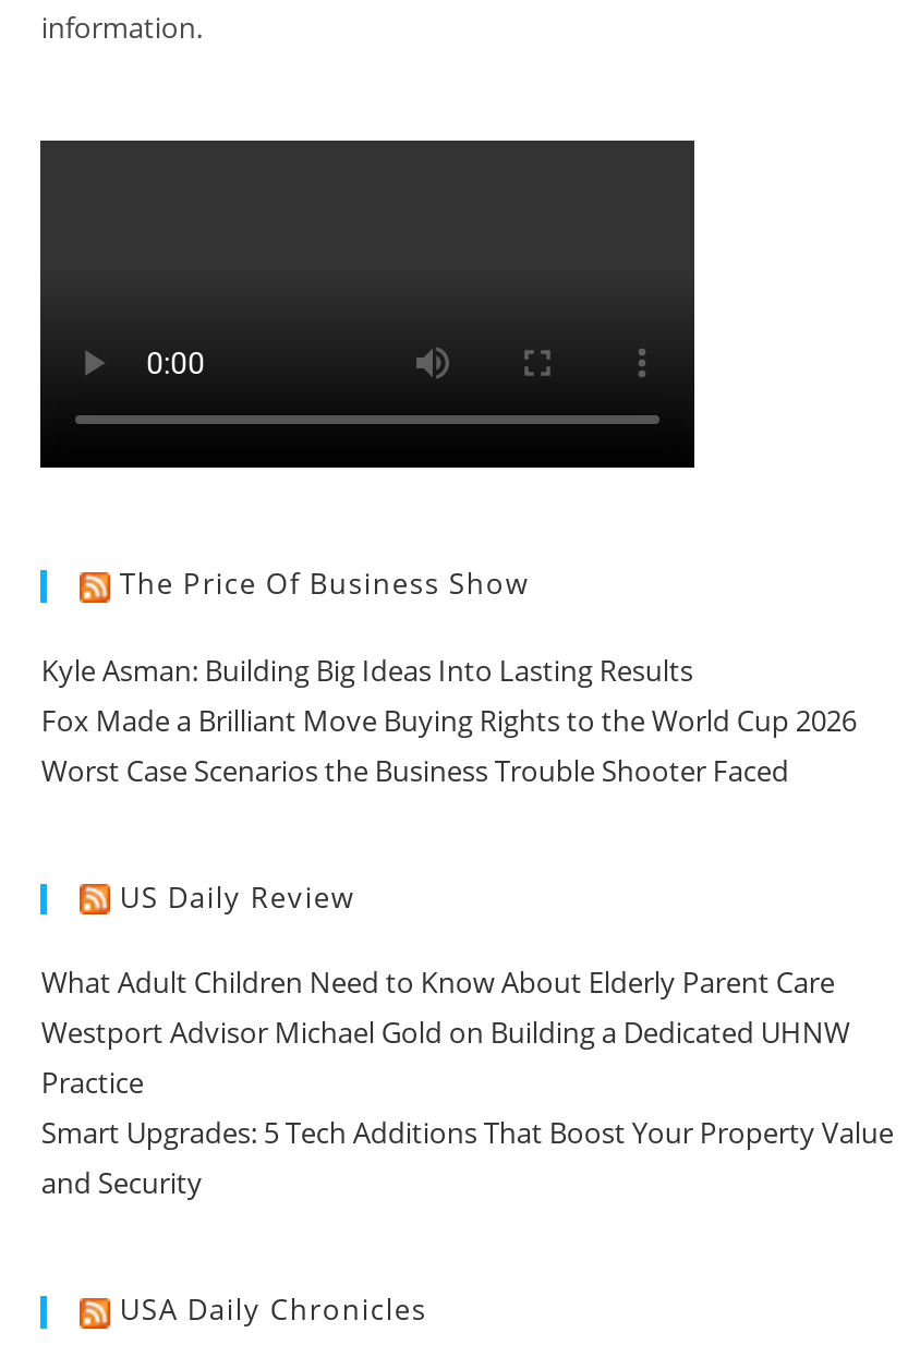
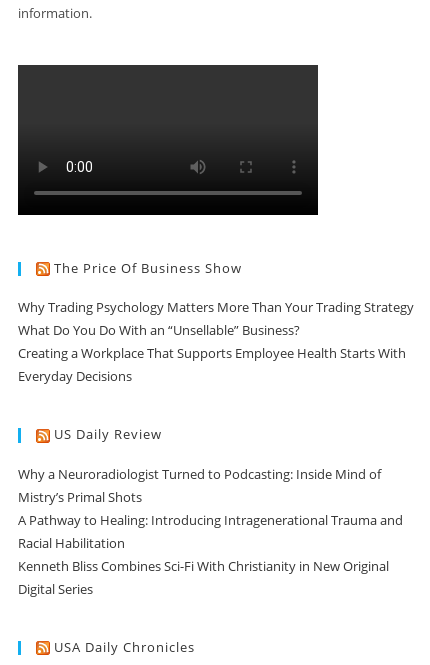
- Kyle Asman: Building Big Ideas Into Lasting Results
- Fox Made a Brilliant Move Buying Rights to the World Cup 2026
- Worst Case Scenarios the Business Trouble Shooter Faced
+ Why Trading Psychology Matters More Than Your Trading Strategy
+ What Do You Do With an “Unsellable” Business?
+ Creating a Workplace That Supports Employee Health Starts With
+ Everyday Decisions

- What Adult Children Need to Know About Elderly Parent Care
- Westport Advisor Michael Gold on Building a Dedicated UHNW
- Practice
- Smart Upgrades: 5 Tech Additions That Boost Your Property Value
- and Security
+ Why a Neuroradiologist Turned to Podcasting: Inside Mind of
+ Mistry’s Primal Shots
+ A Pathway to Healing: Introducing Intragenerational Trauma and
+ Racial Habilitation
+ Kenneth Bliss Combines Sci-Fi With Christianity in New Original
+ Digital Series
